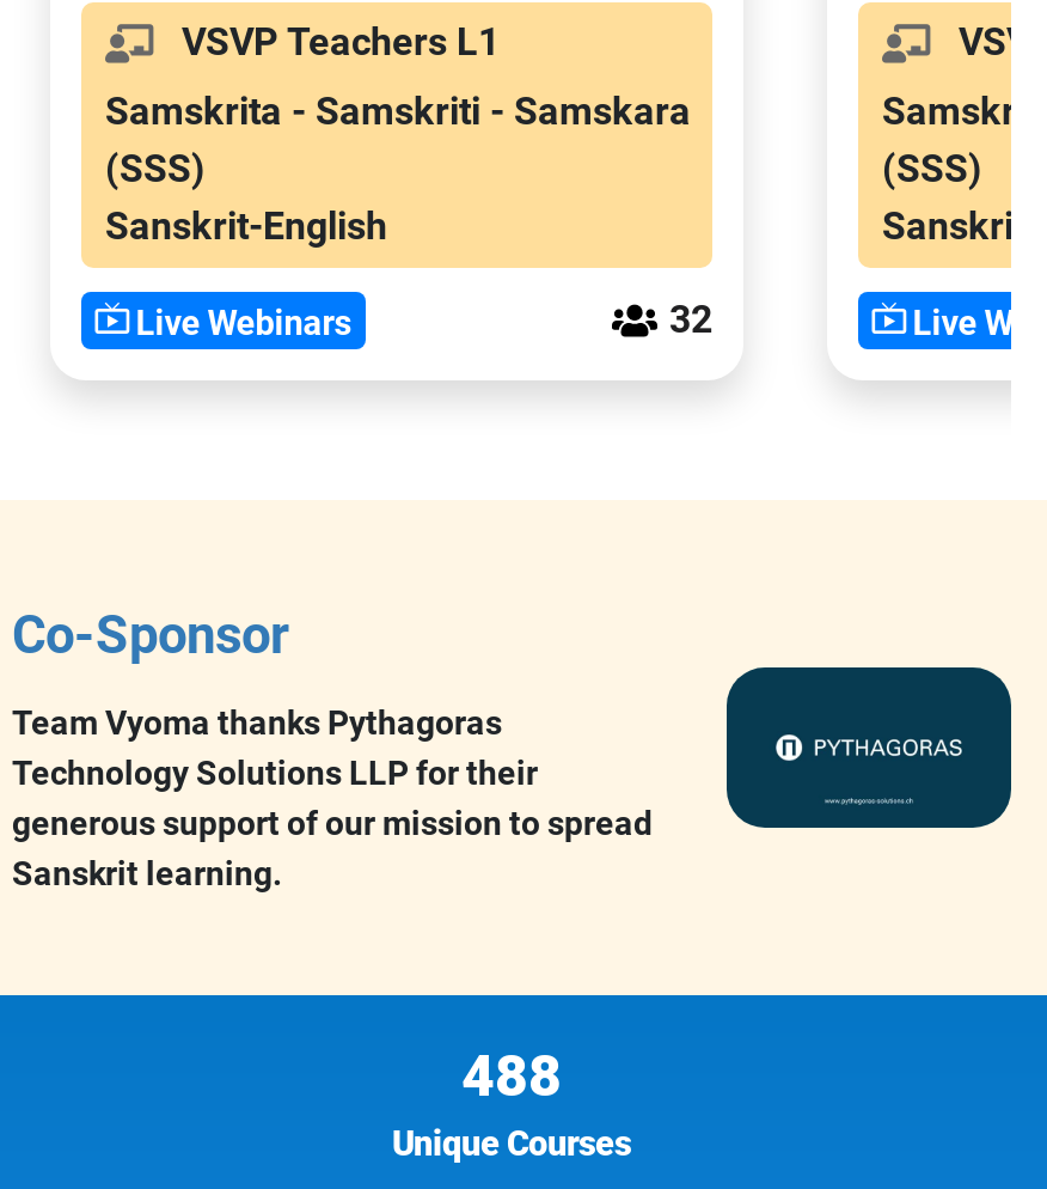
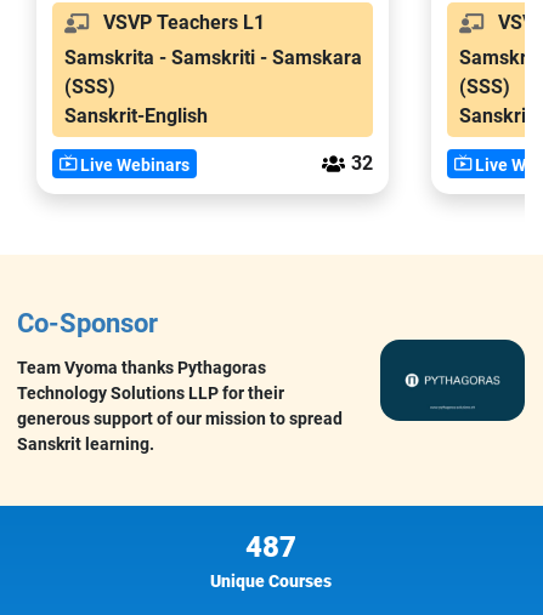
- 488
+ 487
